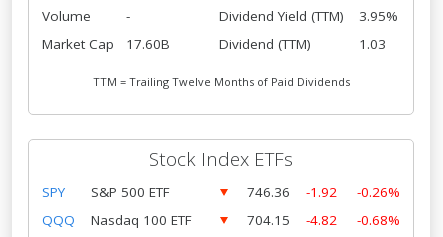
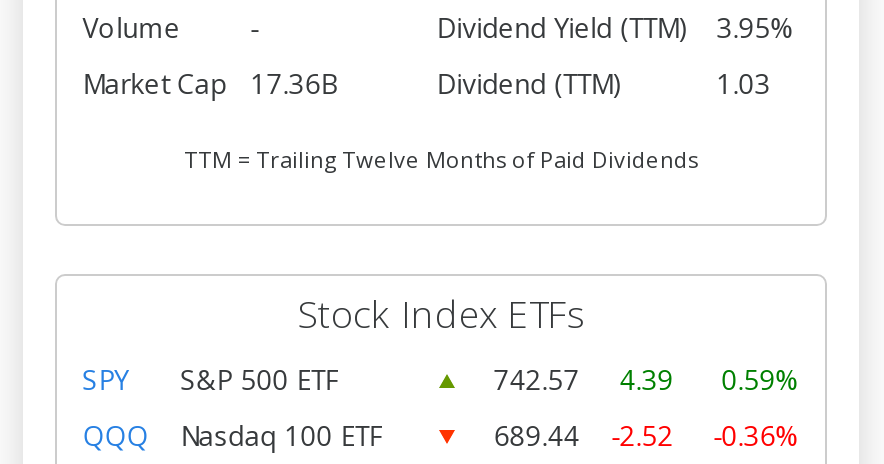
- Market Cap 17.60B
+ Market Cap 17.36B

- 746.36
+ 742.57

- -1.92
+ 4.39

- -0.26%
+ 0.59%

- 704.15
+ 689.44

- -4.82
+ -2.52

- -0.68%
+ -0.36%
